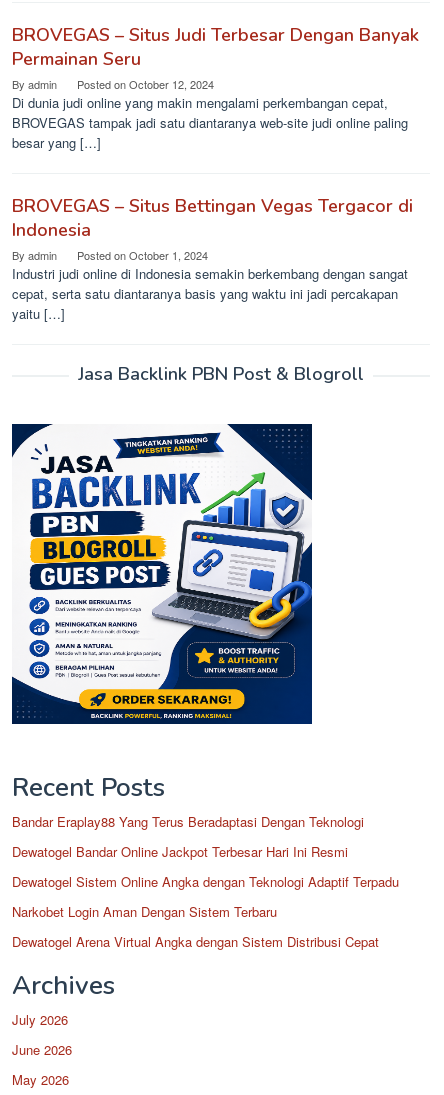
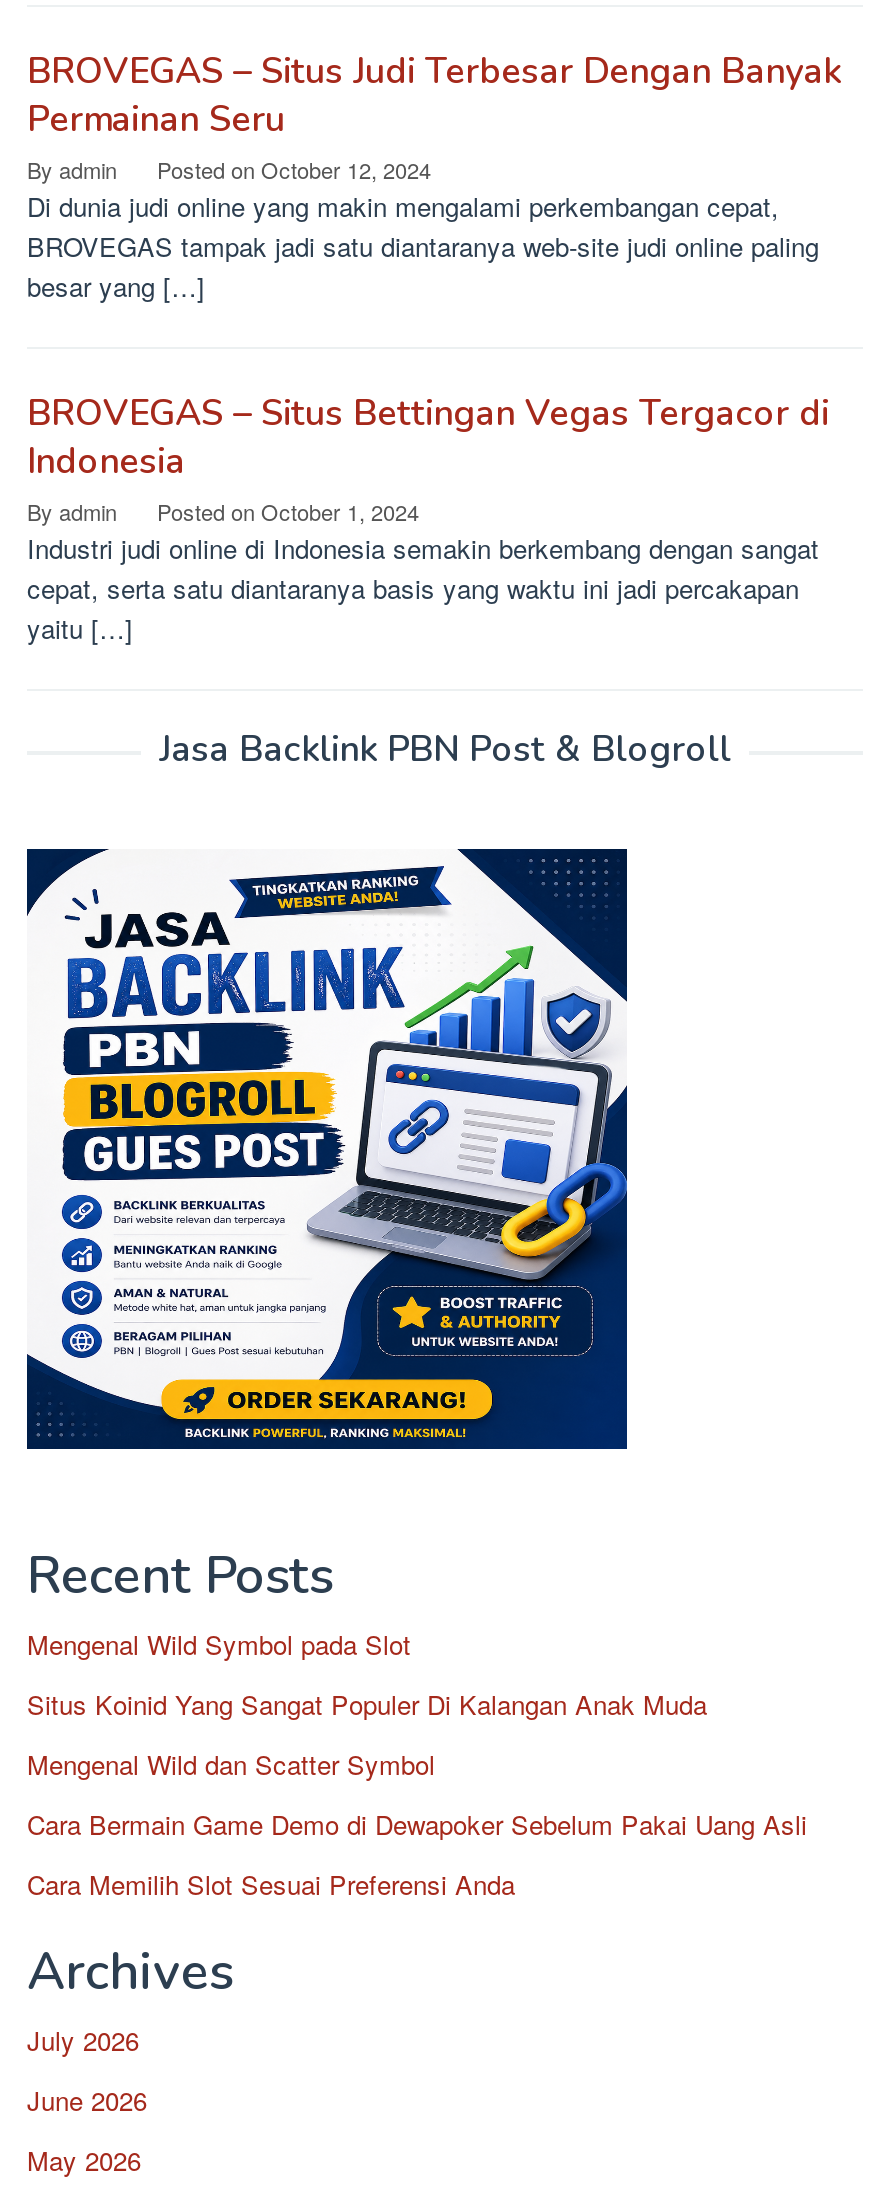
- Bandar Eraplay88 Yang Terus Beradaptasi Dengan Teknologi
+ Mengenal Wild Symbol pada Slot

- Dewatogel Bandar Online Jackpot Terbesar Hari Ini Resmi
+ Situs Koinid Yang Sangat Populer Di Kalangan Anak Muda

- Dewatogel Sistem Online Angka dengan Teknologi Adaptif Terpadu
+ Mengenal Wild dan Scatter Symbol

- Narkobet Login Aman Dengan Sistem Terbaru
+ Cara Bermain Game Demo di Dewapoker Sebelum Pakai Uang Asli

- Dewatogel Arena Virtual Angka dengan Sistem Distribusi Cepat
+ Cara Memilih Slot Sesuai Preferensi Anda
